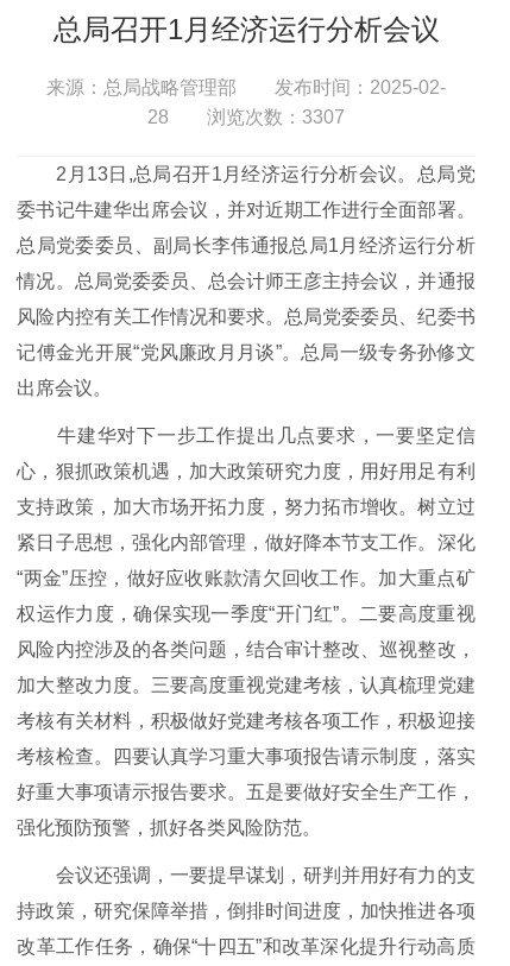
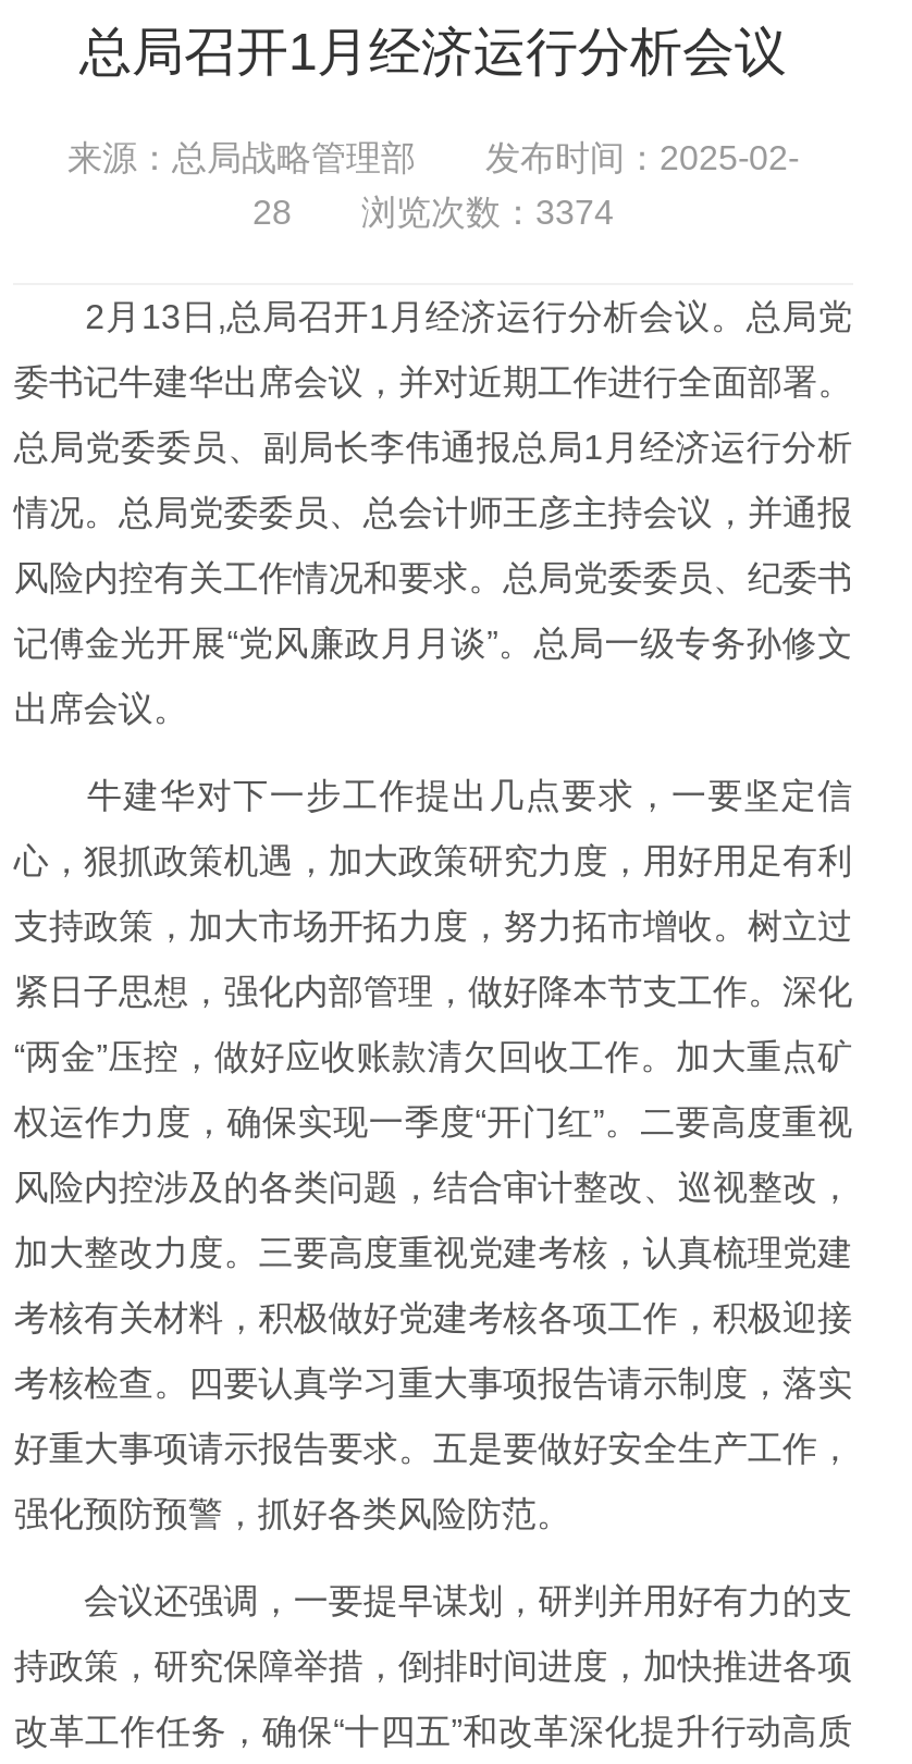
- 28 浏览次数：3307
+ 28 浏览次数：3374
